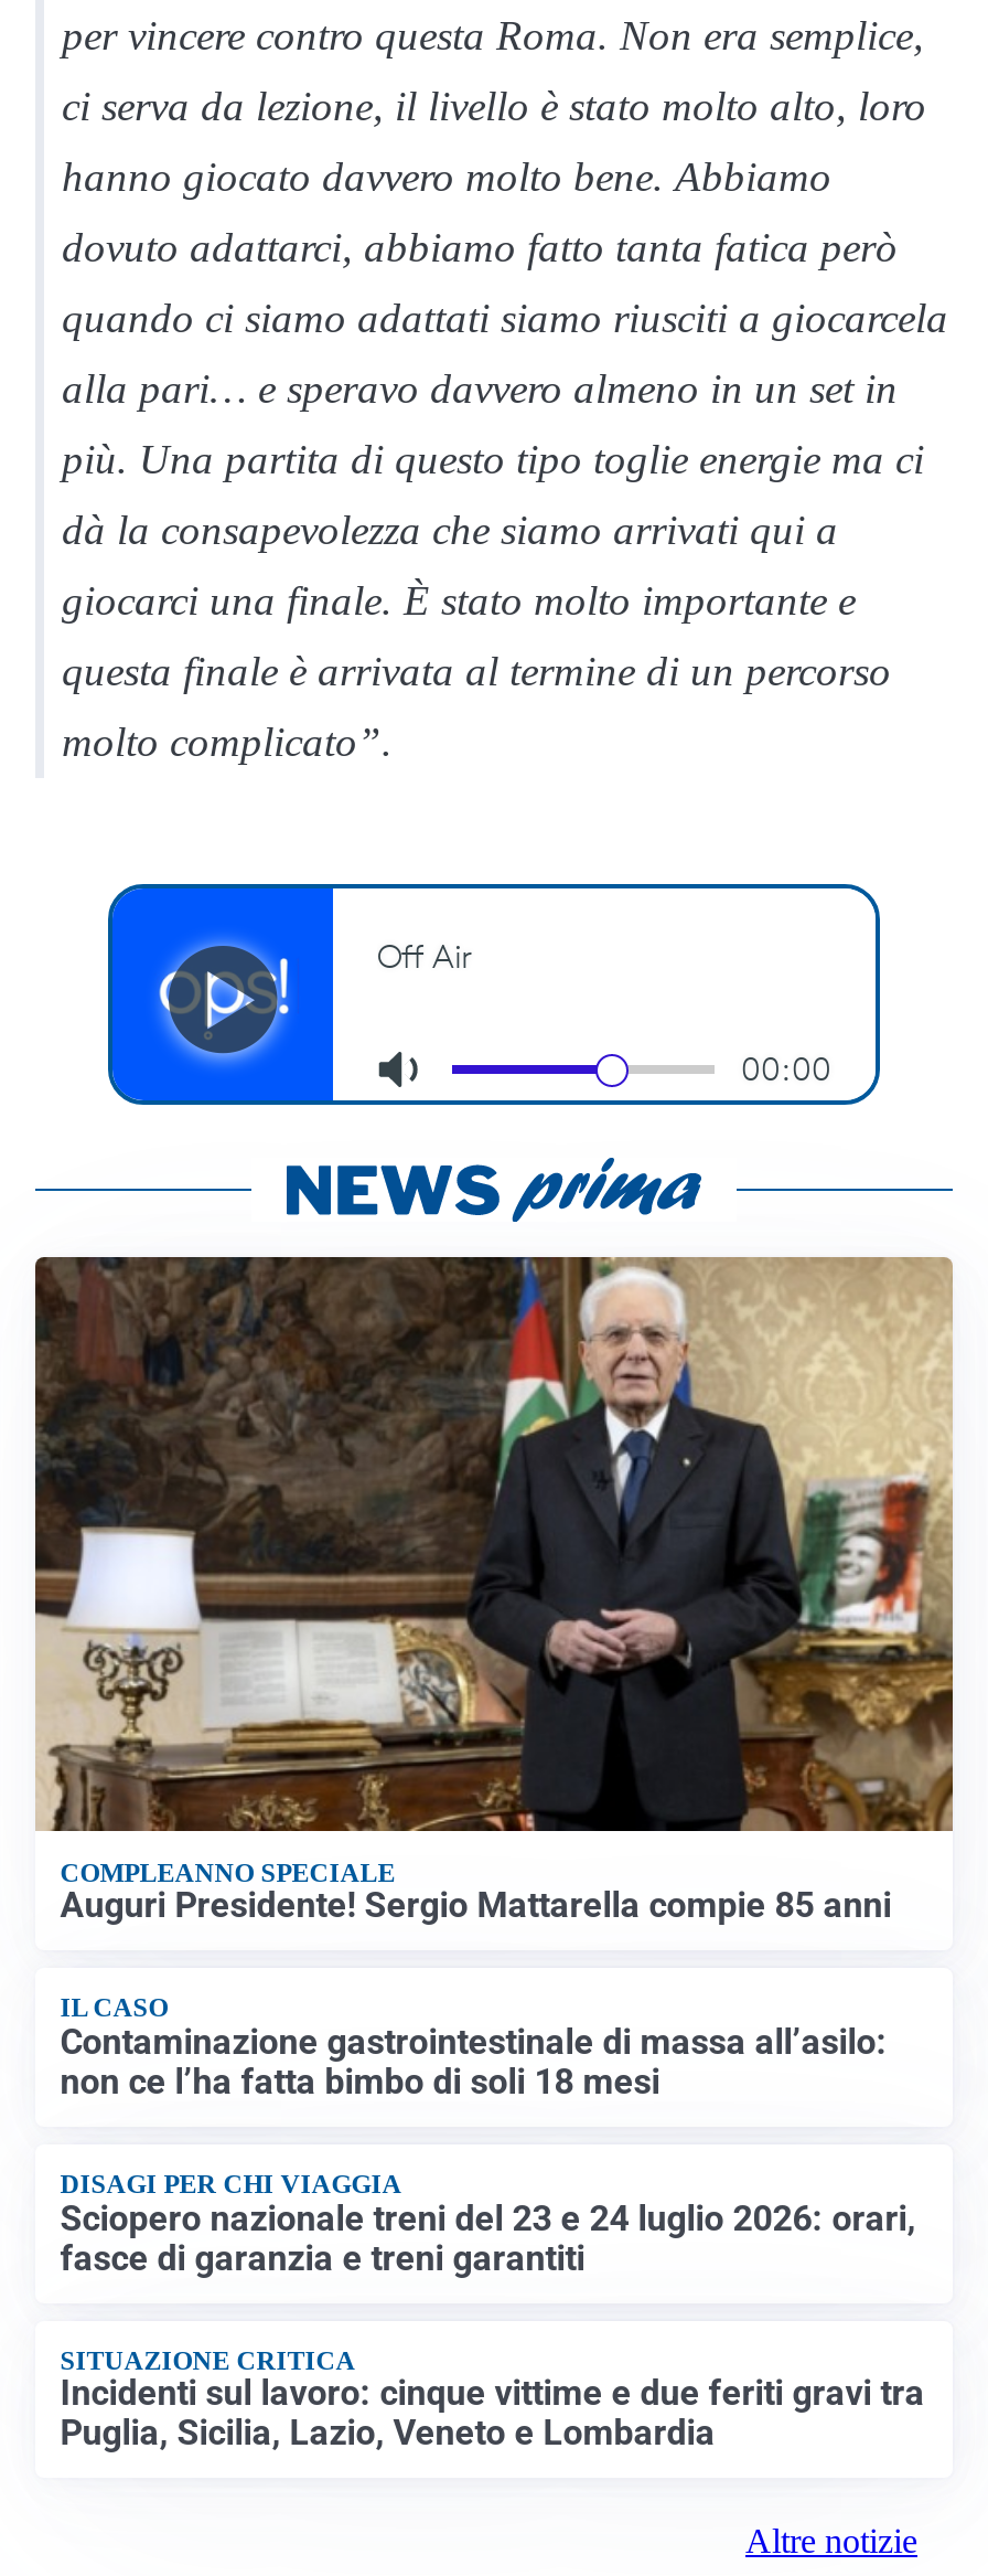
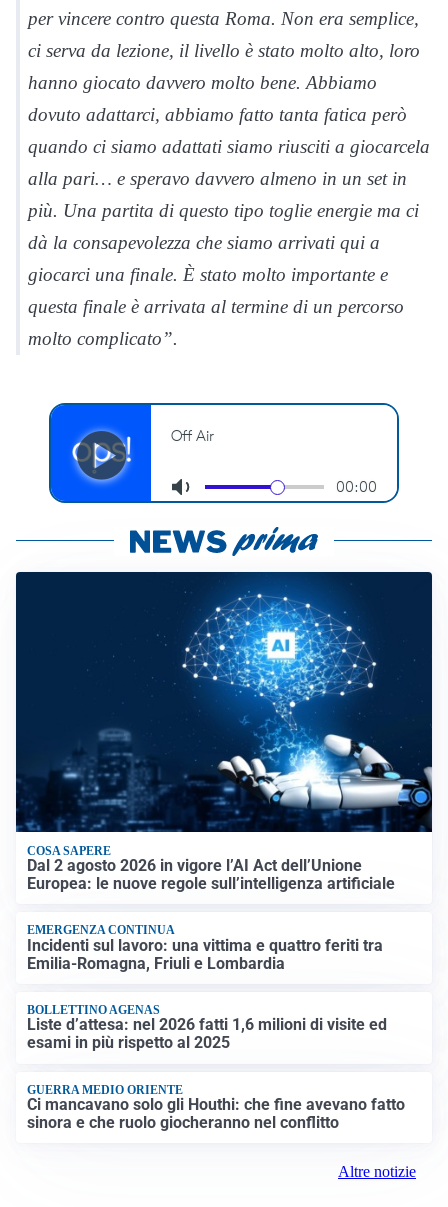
- [image]
- COMPLEANNO SPECIALE
- Auguri Presidente! Sergio Mattarella compie 85 anni
+ [image]
+ COSA SAPERE
+ Dal 2 agosto 2026 in vigore l’AI Act dell’Unione
+ Europea: le nuove regole sull’intelligenza artificiale

- IL CASO
- Contaminazione gastrointestinale di massa all’asilo:
- non ce l’ha fatta bimbo di soli 18 mesi
+ EMERGENZA CONTINUA
+ Incidenti sul lavoro: una vittima e quattro feriti tra
+ Emilia-Romagna, Friuli e Lombardia

- DISAGI PER CHI VIAGGIA
- Sciopero nazionale treni del 23 e 24 luglio 2026: orari,
- fasce di garanzia e treni garantiti
+ BOLLETTINO AGENAS
+ Liste d’attesa: nel 2026 fatti 1,6 milioni di visite ed
+ esami in più rispetto al 2025

- SITUAZIONE CRITICA
- Incidenti sul lavoro: cinque vittime e due feriti gravi tra
- Puglia, Sicilia, Lazio, Veneto e Lombardia
+ GUERRA MEDIO ORIENTE
+ Ci mancavano solo gli Houthi: che fine avevano fatto
+ sinora e che ruolo giocheranno nel conflitto
